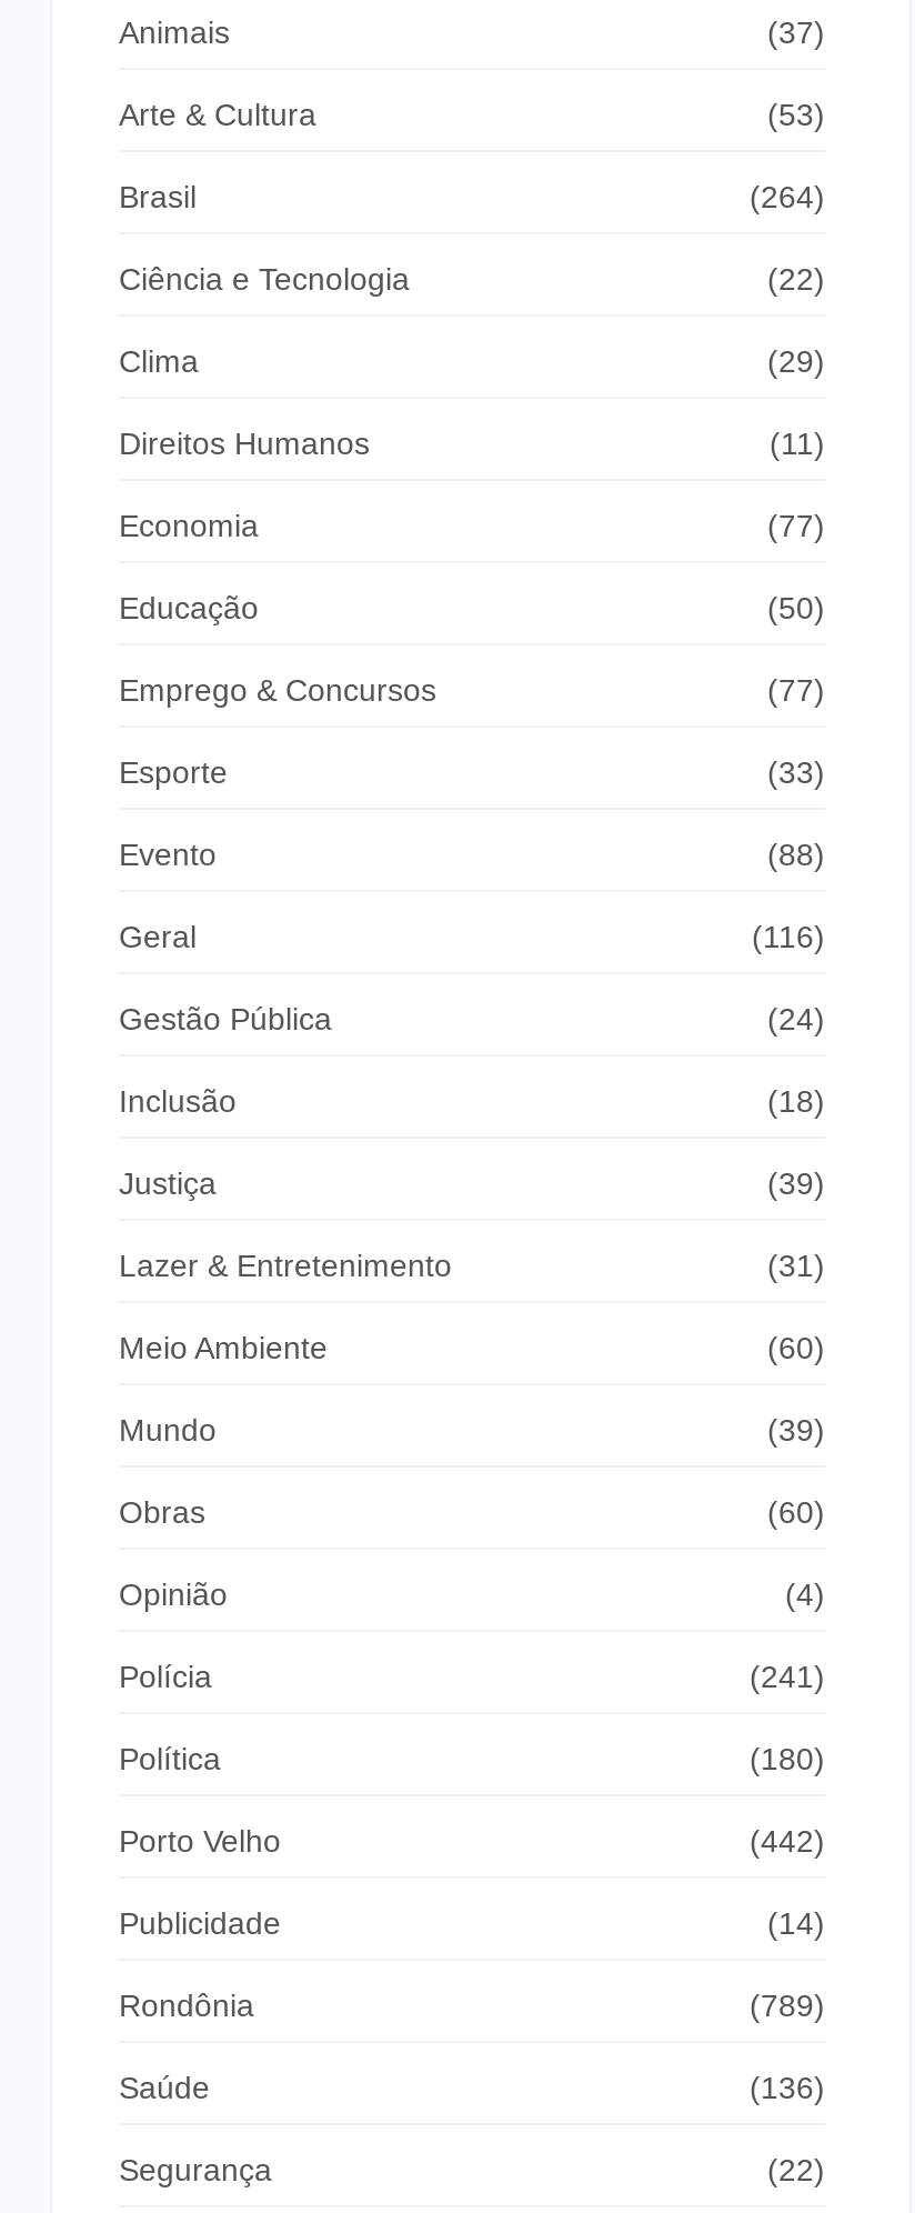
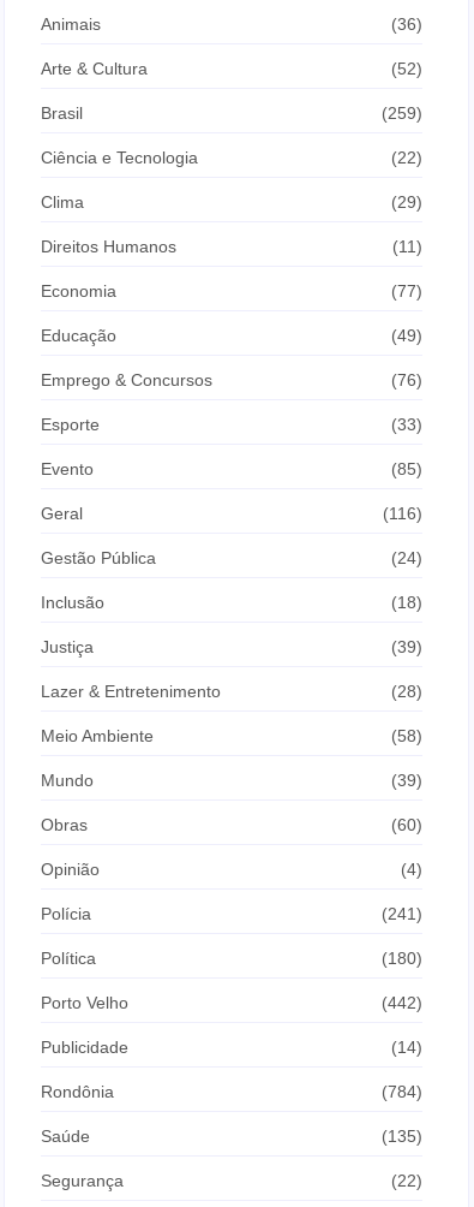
- (37)
+ (36)

- (53)
+ (52)

- (264)
+ (259)

- (50)
+ (49)

- (77)
+ (76)

- (88)
+ (85)

- (31)
+ (28)

- (60)
+ (58)

- (789)
+ (784)

- (136)
+ (135)
